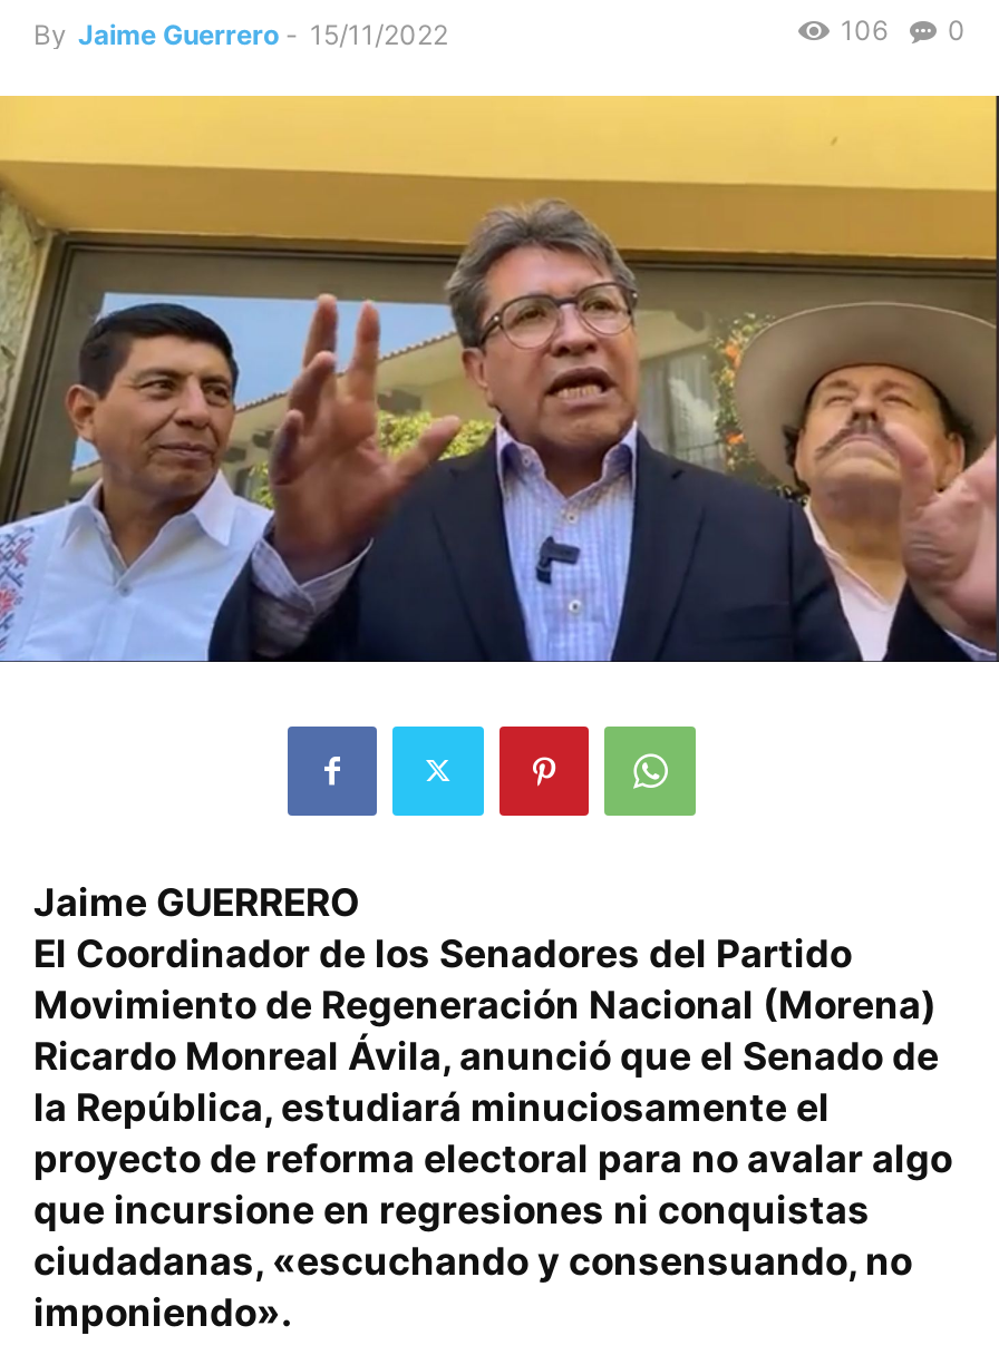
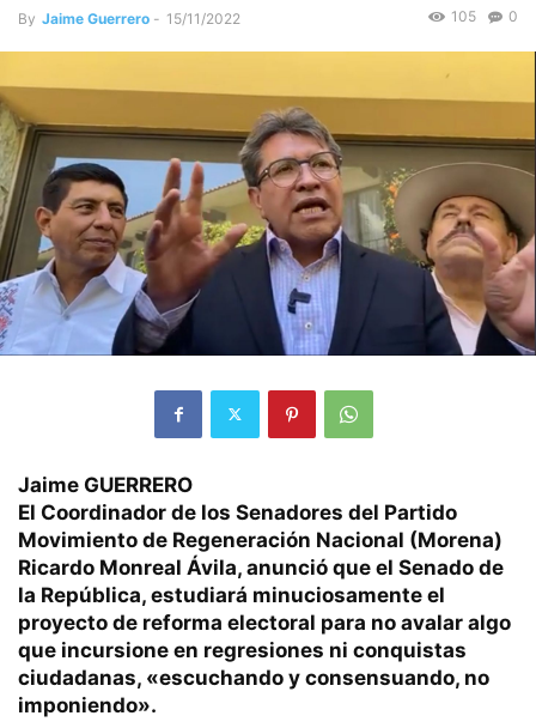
- 106 0
+ 105 0
